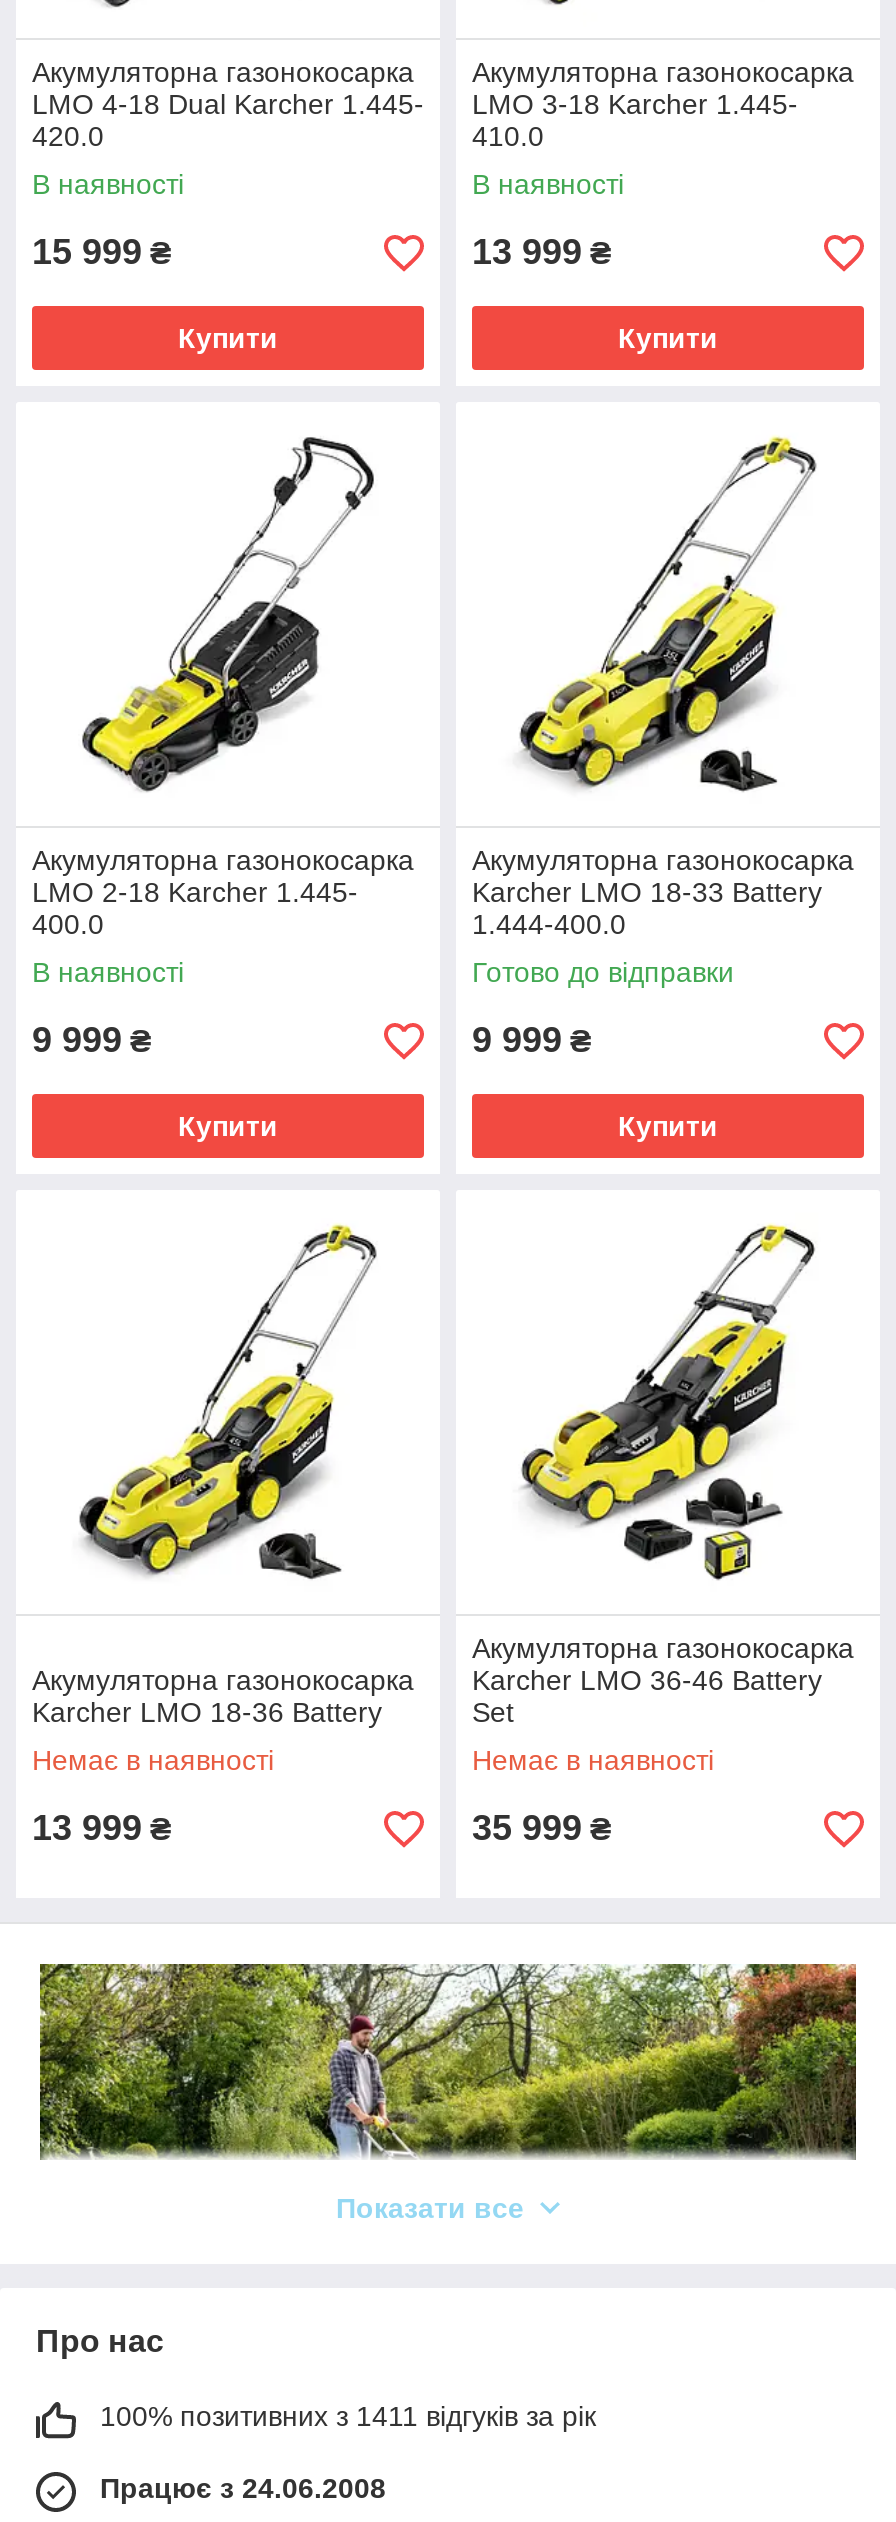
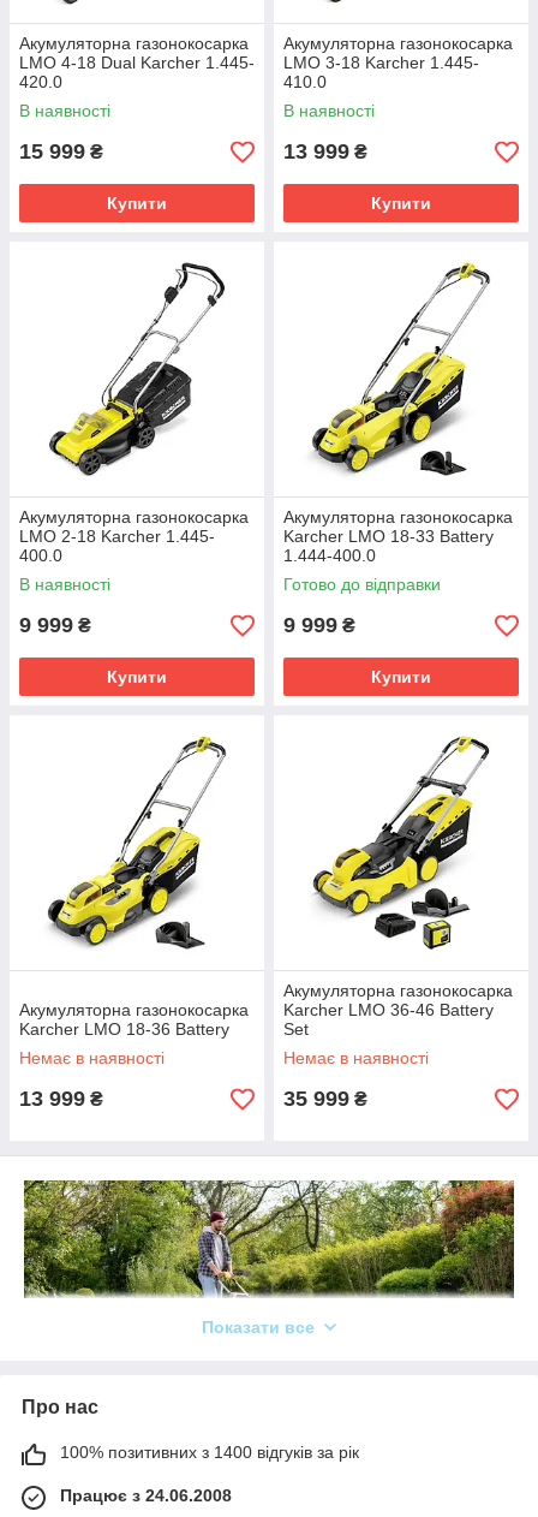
- 100% позитивних з 1411 відгуків за рік
+ 100% позитивних з 1400 відгуків за рік
